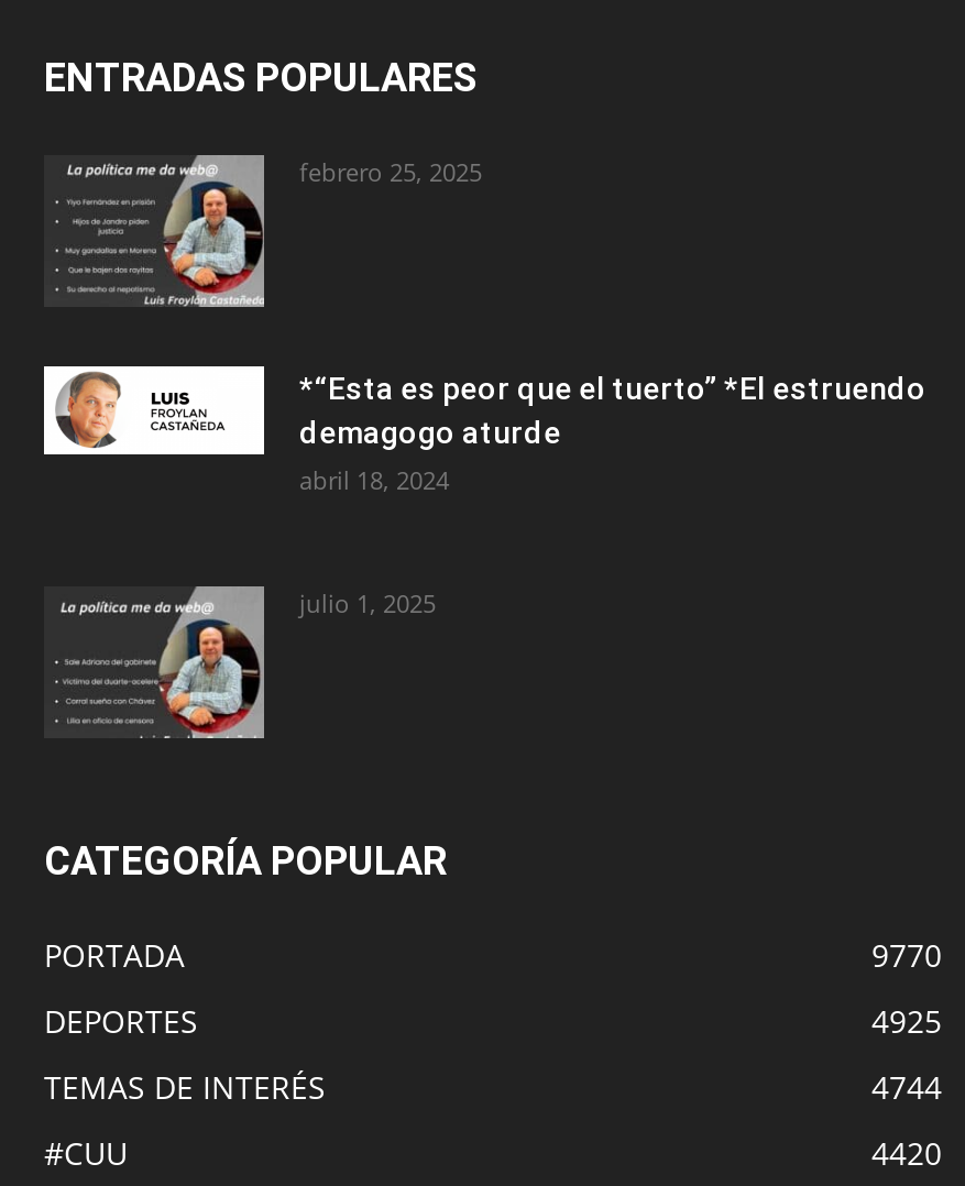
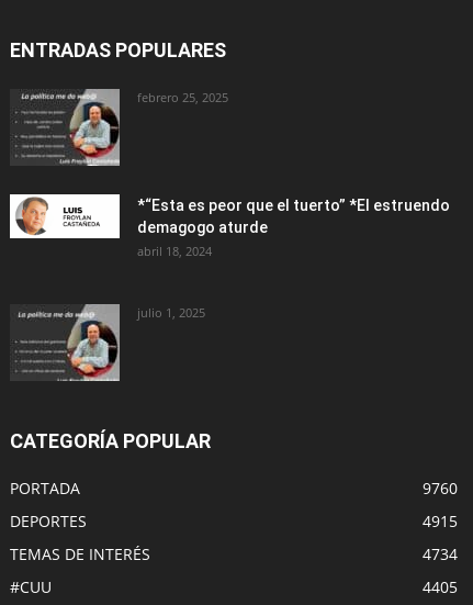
- 9770
+ 9760

- 4925
+ 4915

- 4744
+ 4734

- 4420
+ 4405
